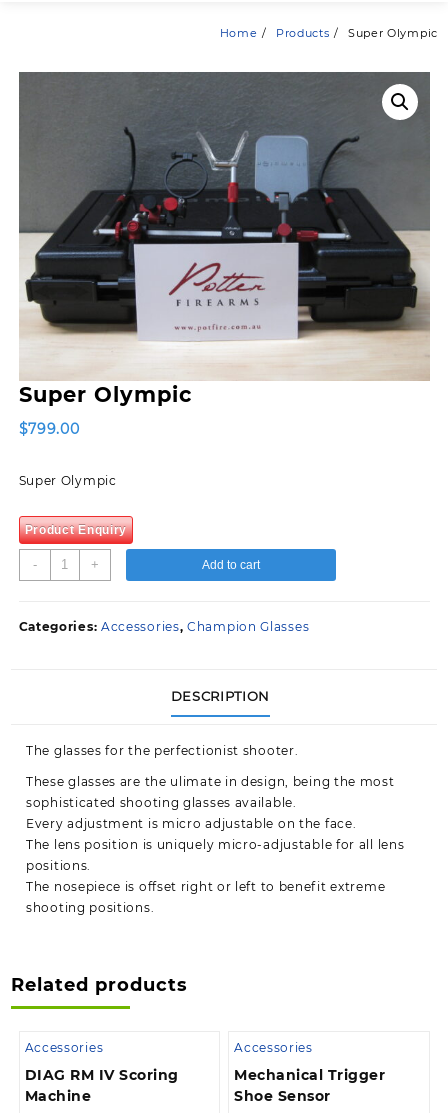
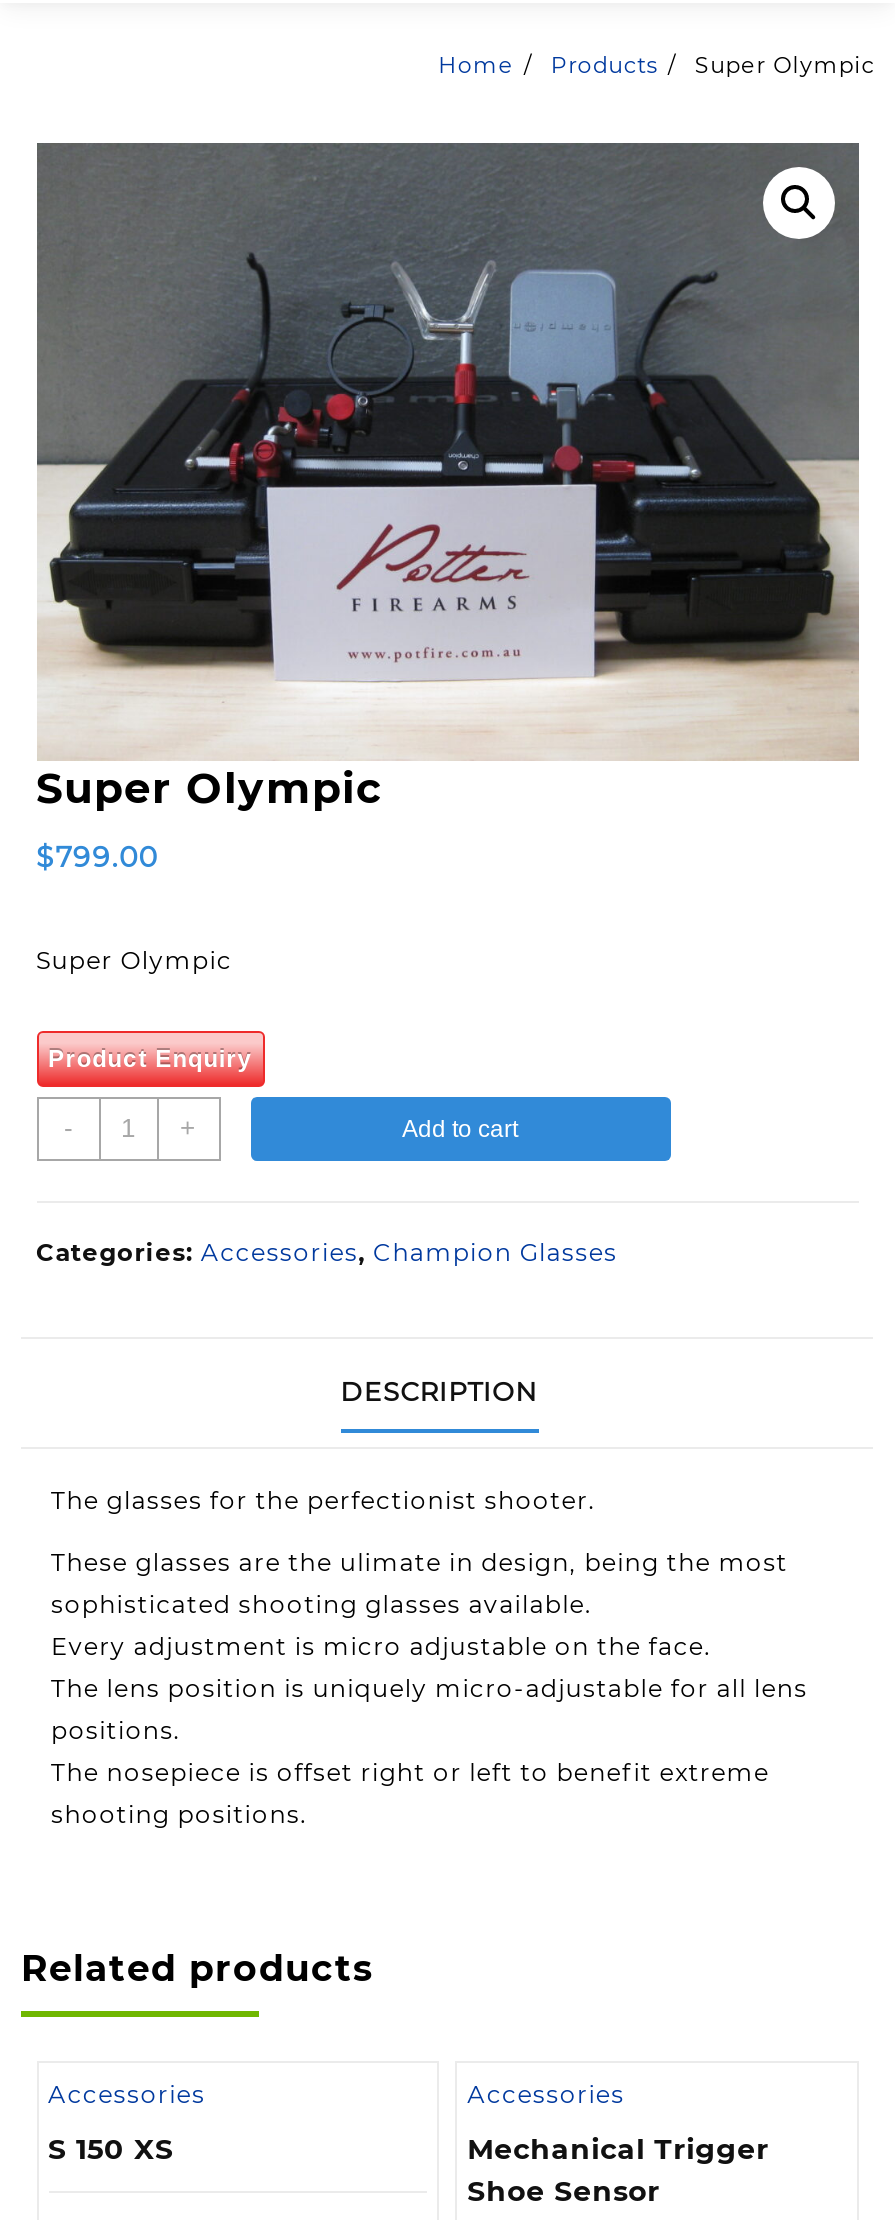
- DIAG RM IV Scoring
- Machine
+ S 150 XS
